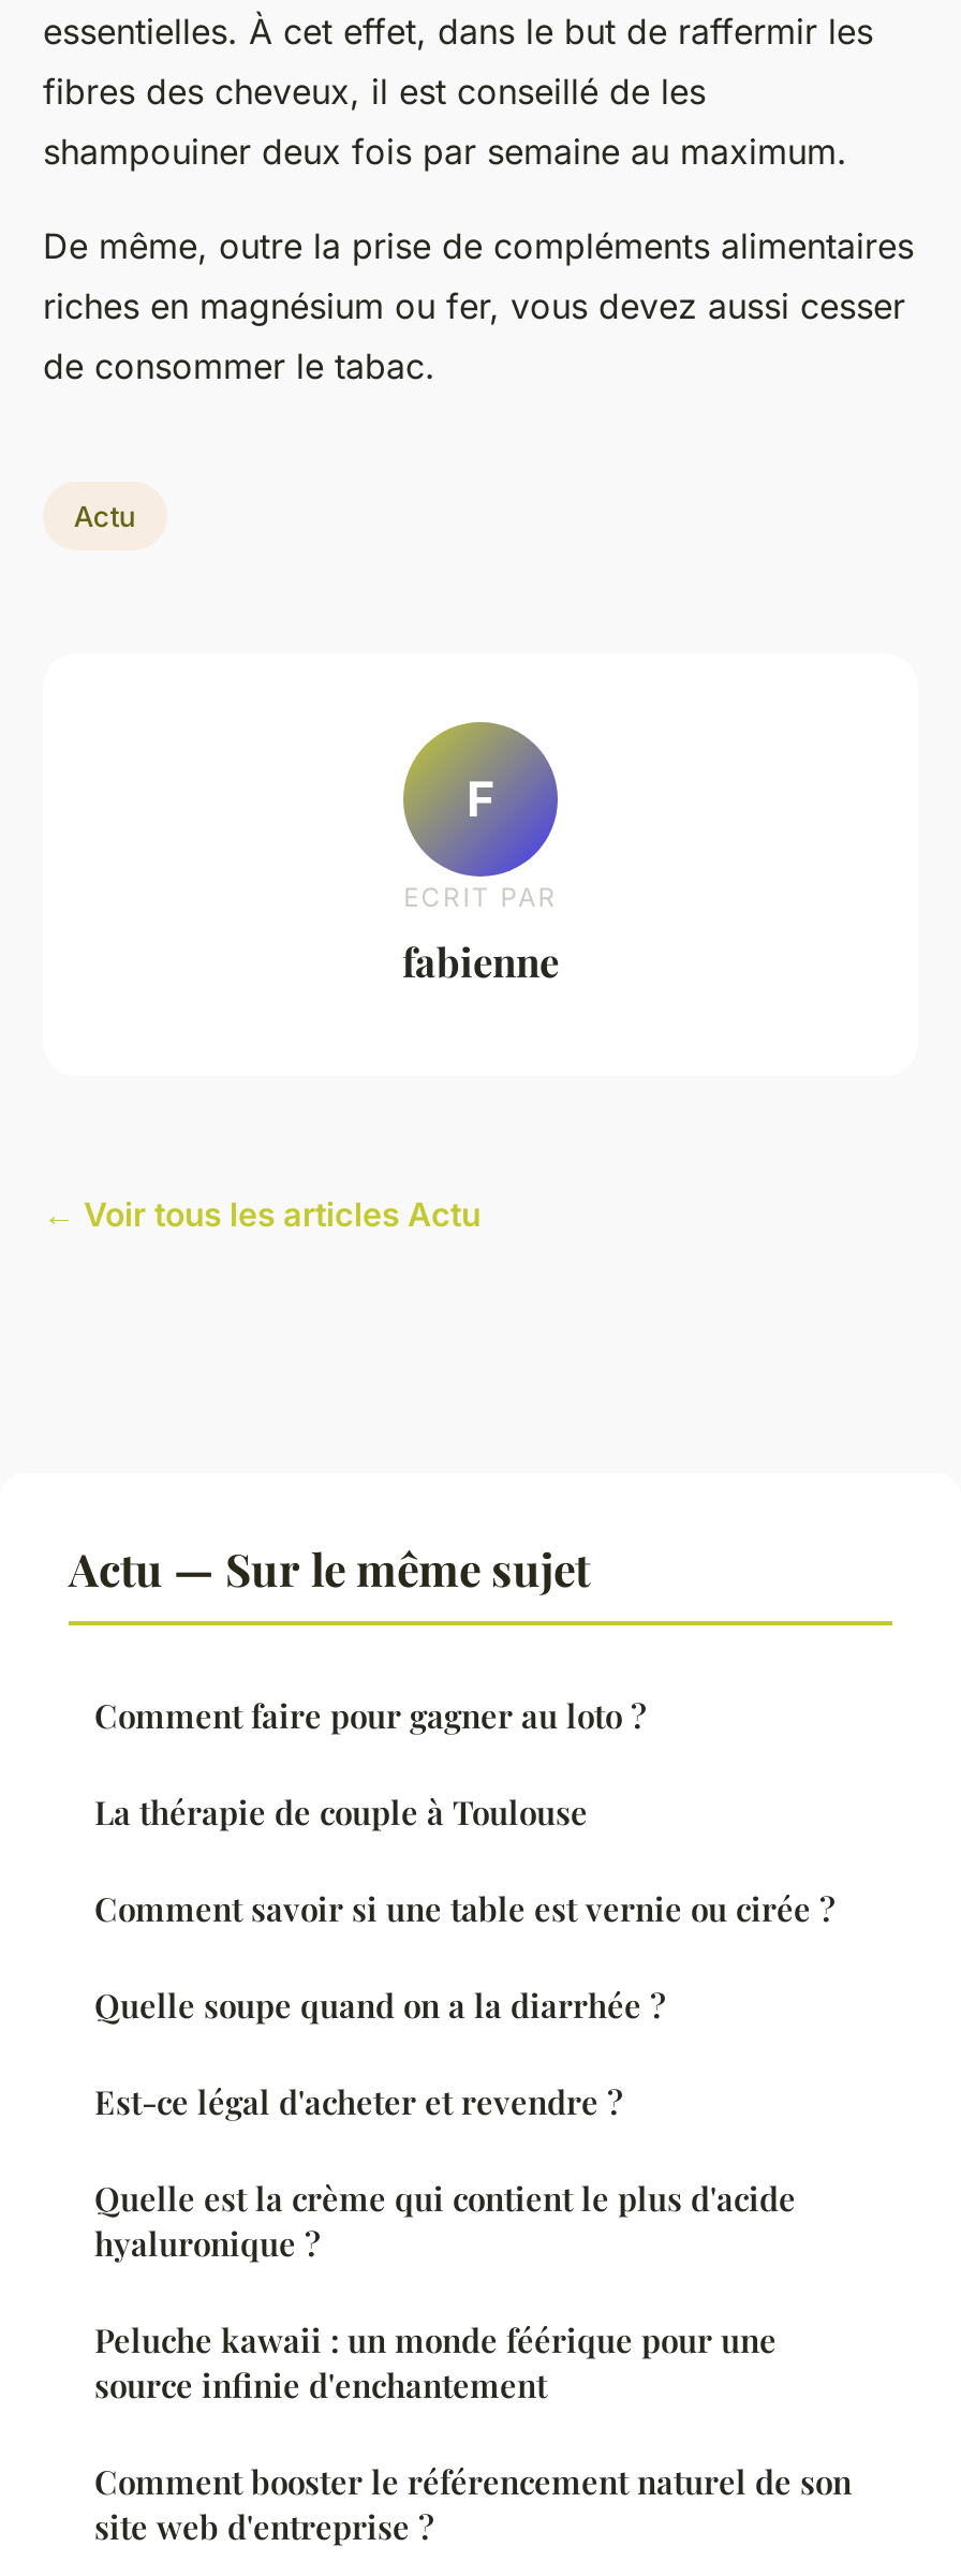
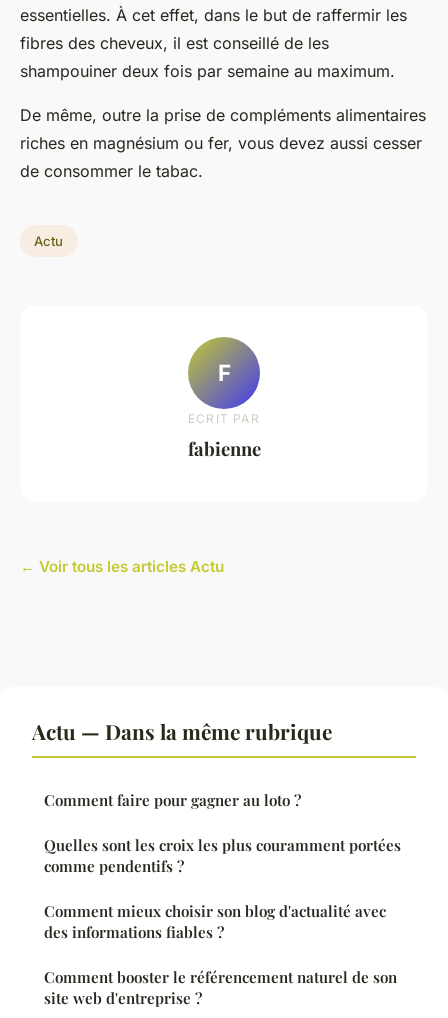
- Actu — Sur le même sujet
+ Actu — Dans la même rubrique

- La thérapie de couple à Toulouse
- Comment savoir si une table est vernie ou cirée ?
- Quelle soupe quand on a la diarrhée ?
- Est-ce légal d'acheter et revendre ?
- Quelle est la crème qui contient le plus d'acide
- hyaluronique ?
- Peluche kawaii : un monde féérique pour une
- source infinie d'enchantement
+ Quelles sont les croix les plus couramment portées
+ comme pendentifs ?
+ Comment mieux choisir son blog d'actualité avec
+ des informations fiables ?
